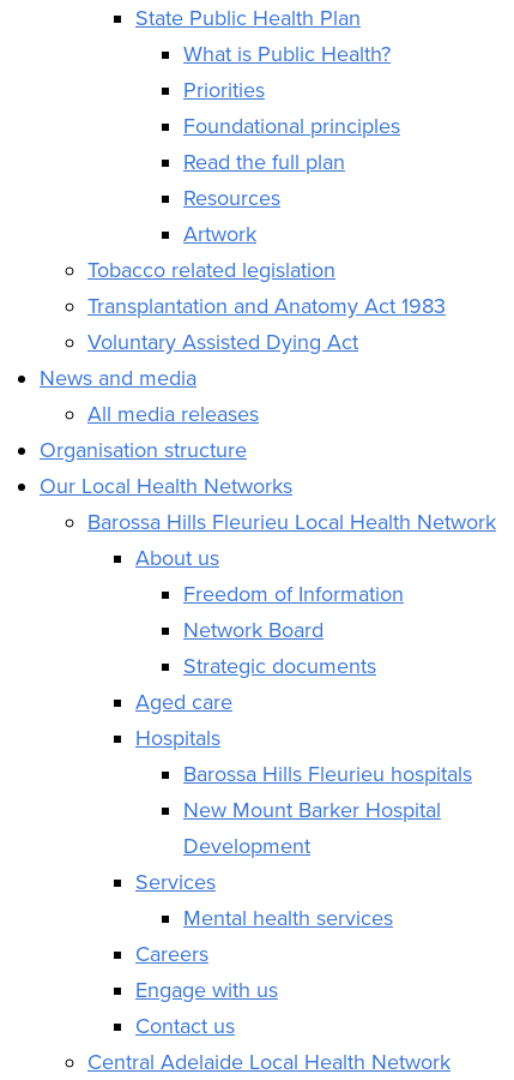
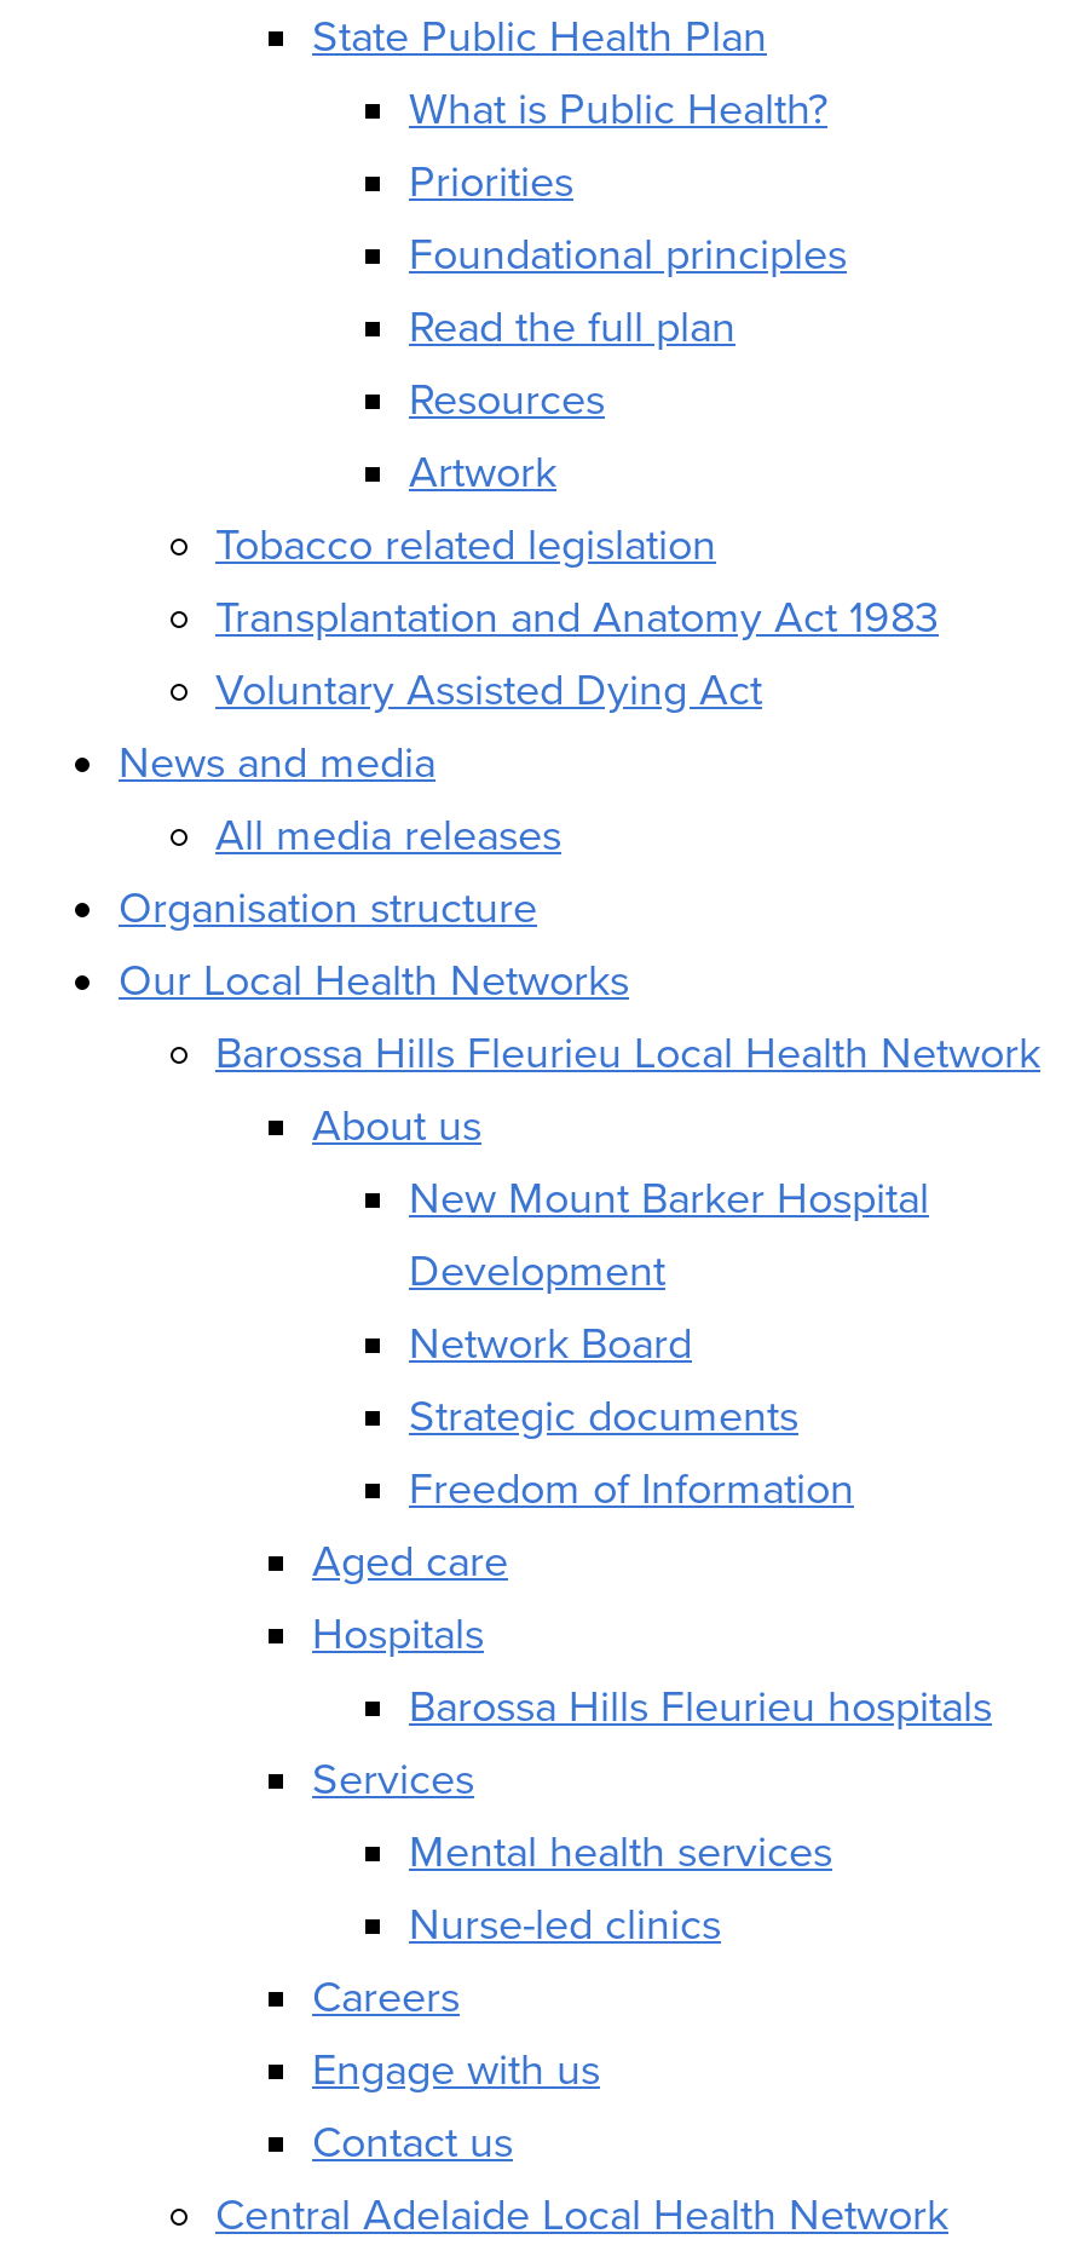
moved down: Freedom of Information

moved down: Aged care | Hospitals | Barossa Hills Fleurieu hospitals

moved up: New Mount Barker Hospital | Development

+ Nurse-led clinics
